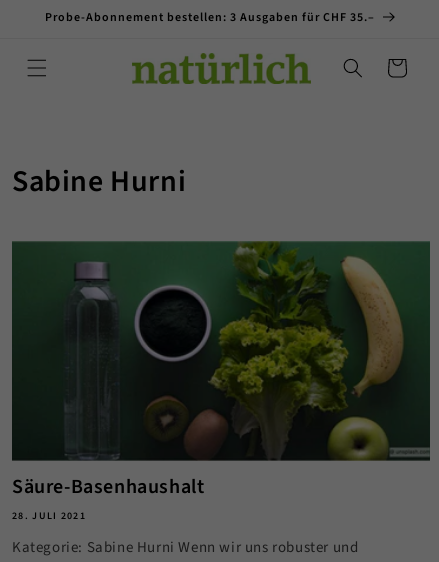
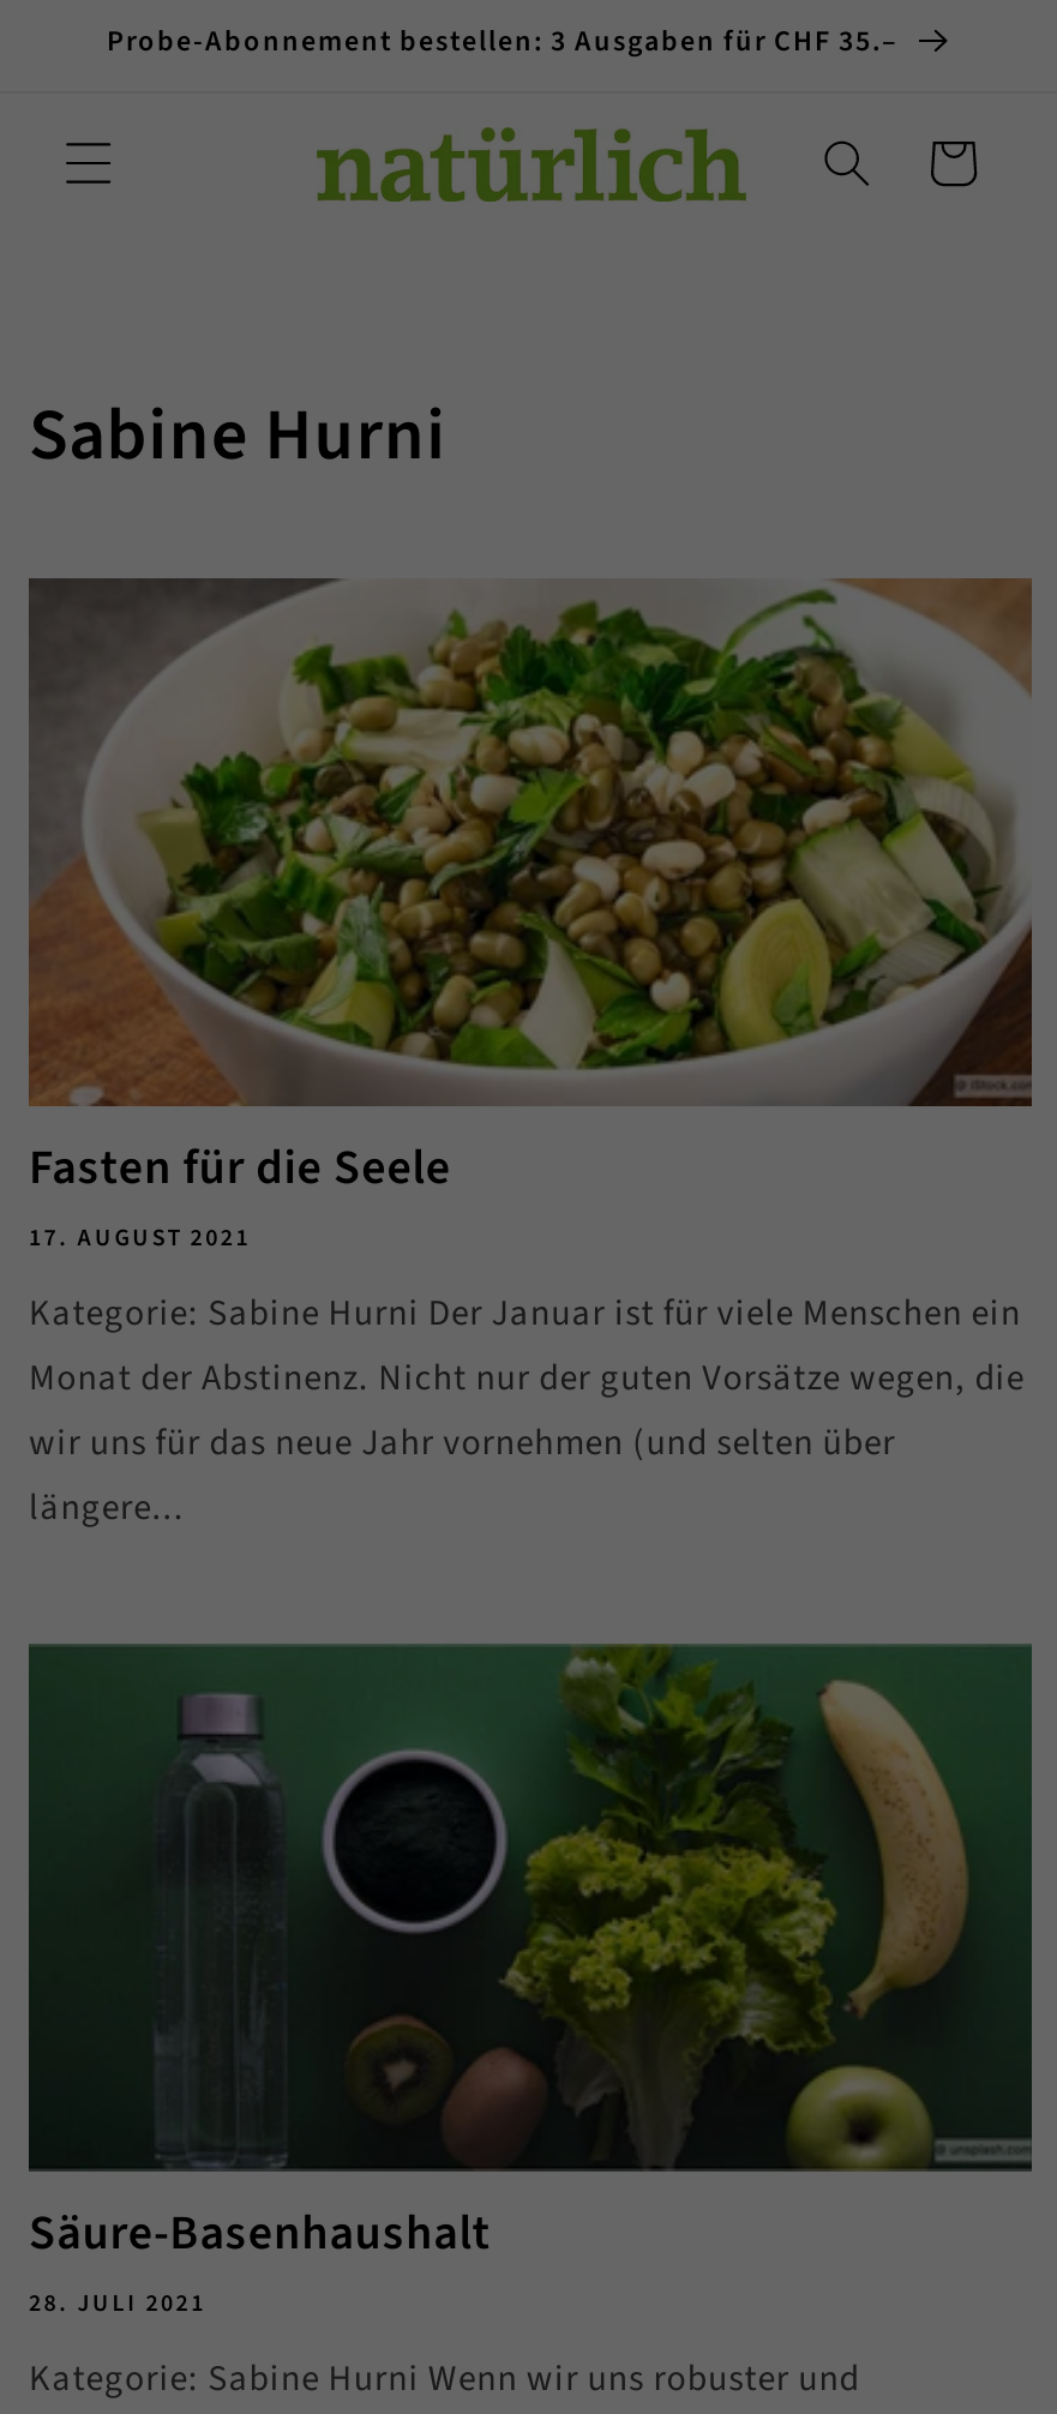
+ [image]
+ Fasten für die Seele
+ 17. AUGUST 2021
+ Kategorie: Sabine Hurni Der Januar ist für viele Menschen ein
+ Monat der Abstinenz. Nicht nur der guten Vorsätze wegen, die
+ wir uns für das neue Jahr vornehmen (und selten über
+ längere...
